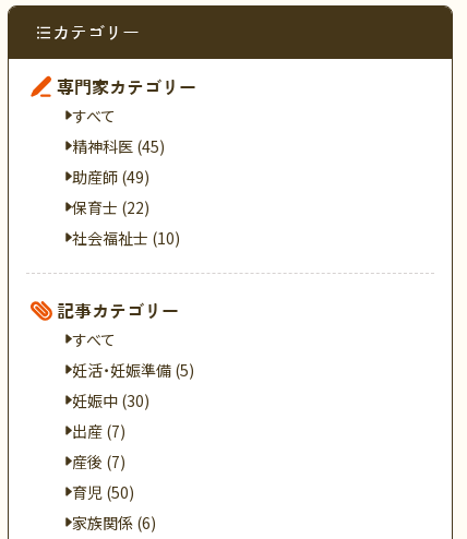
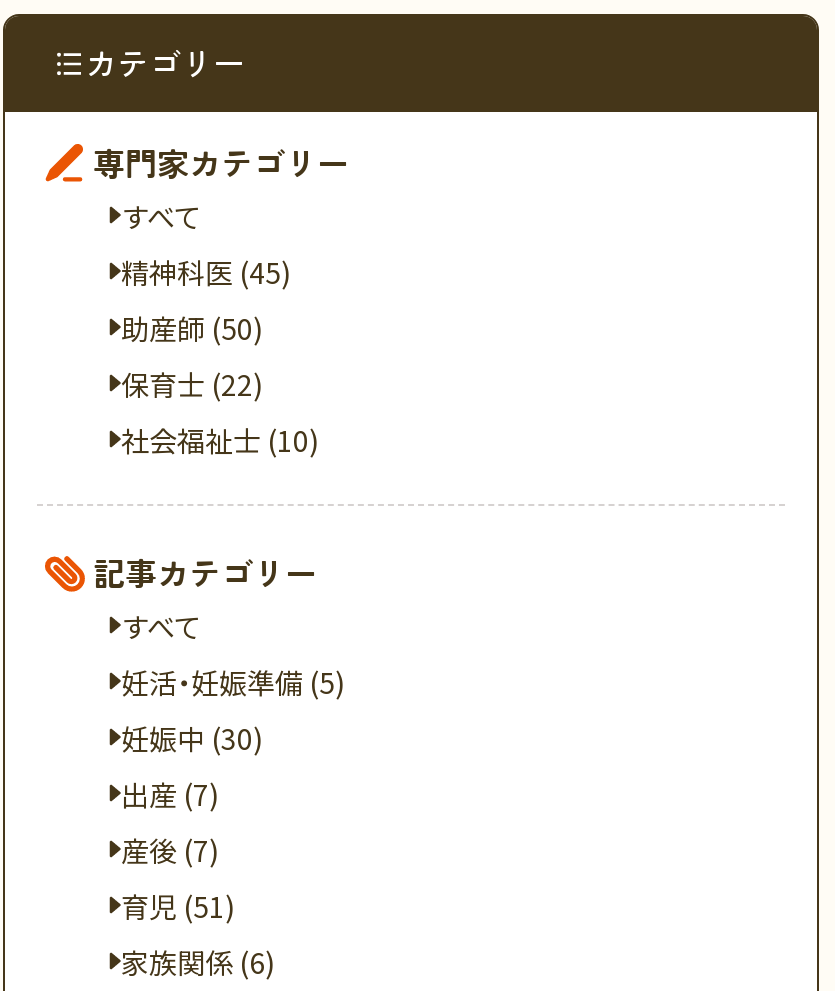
- 助産師 (49)
+ 助産師 (50)

- 育児 (50)
+ 育児 (51)
